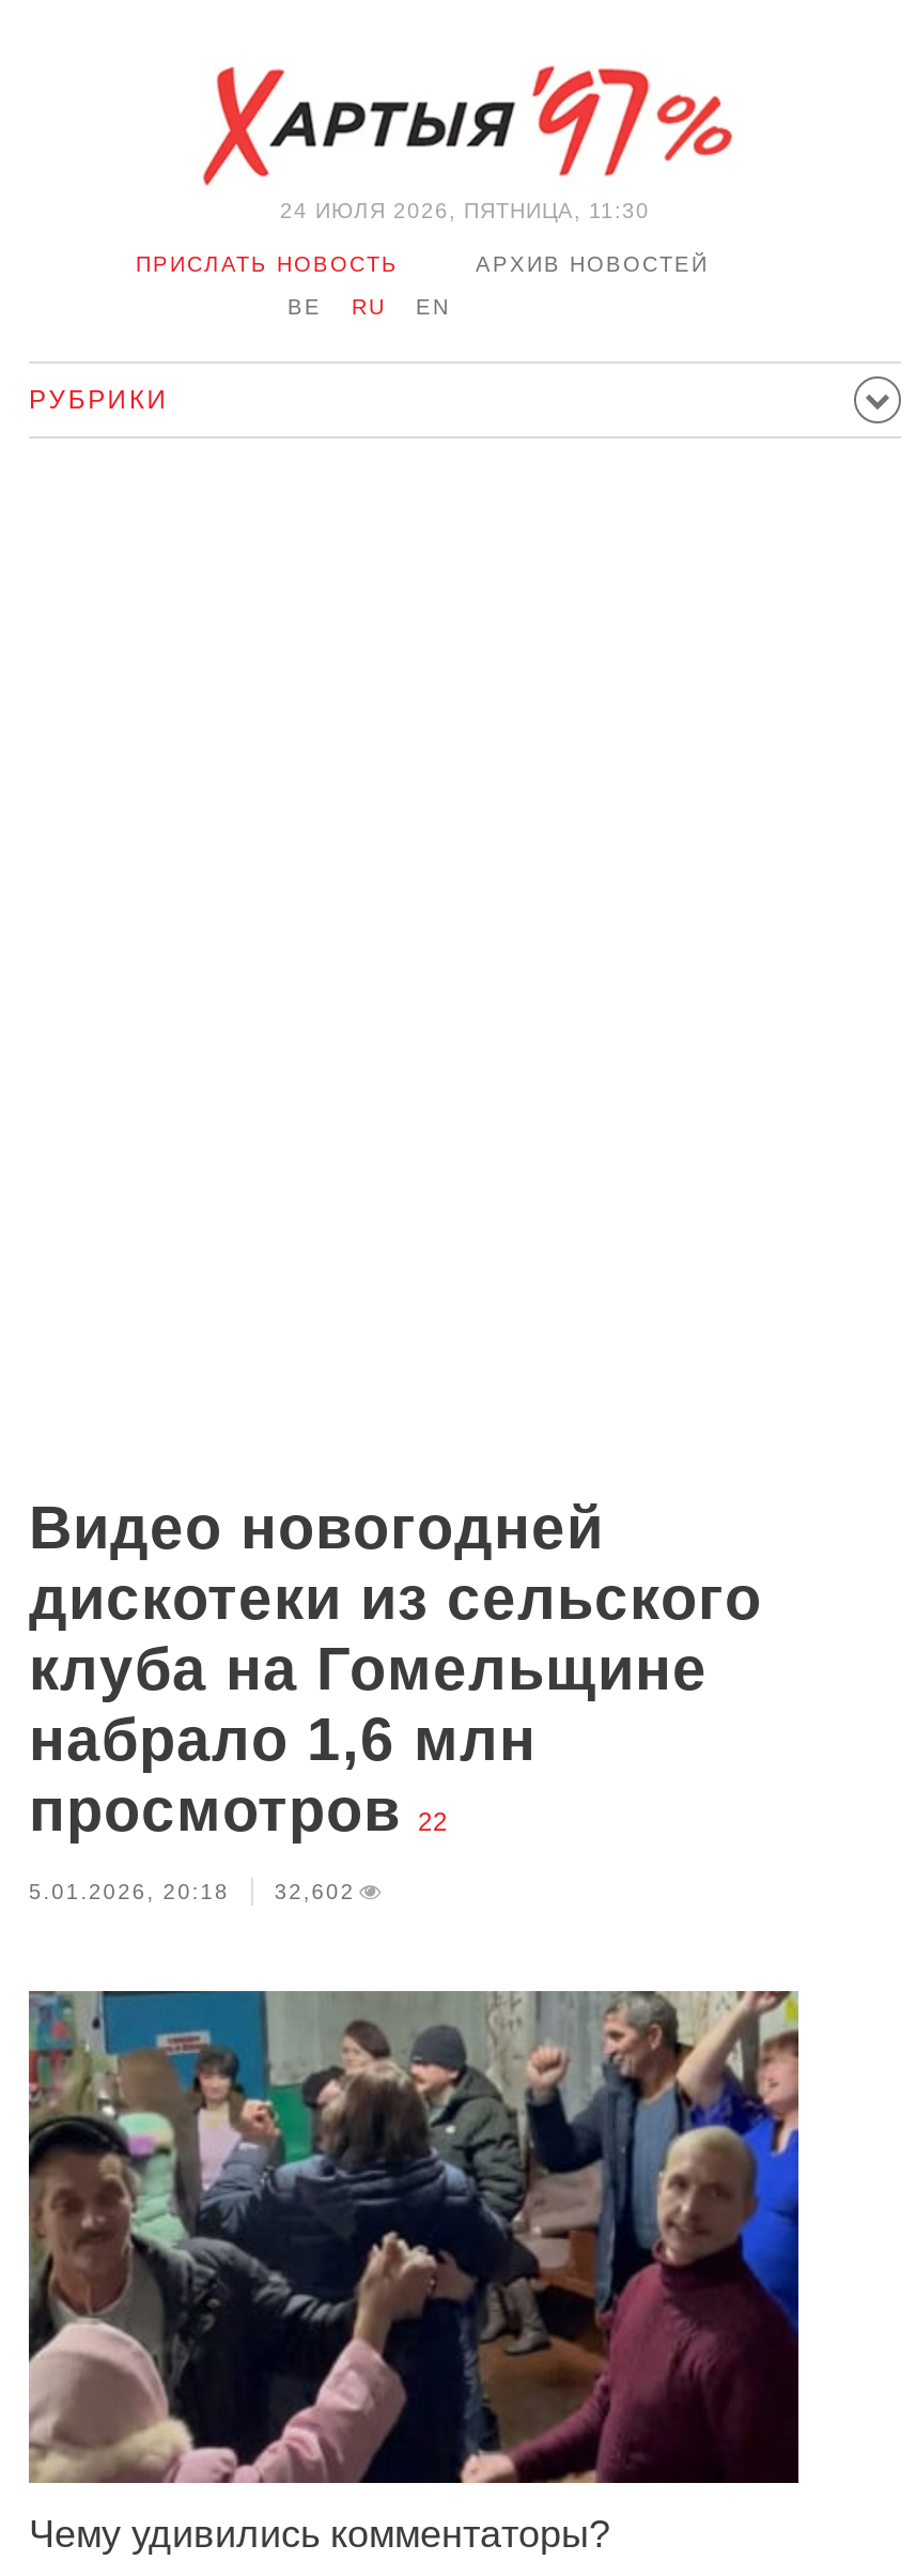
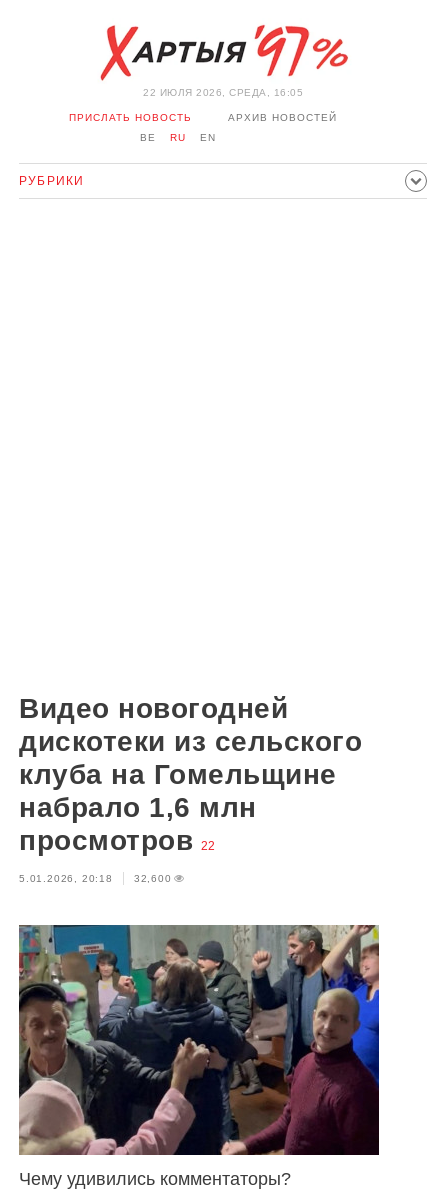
- 24 ИЮЛЯ 2026, ПЯТНИЦА, 11:30
+ 22 ИЮЛЯ 2026, СРЕДА, 16:05

- 5.01.2026, 20:18 32,602
+ 5.01.2026, 20:18 32,600
